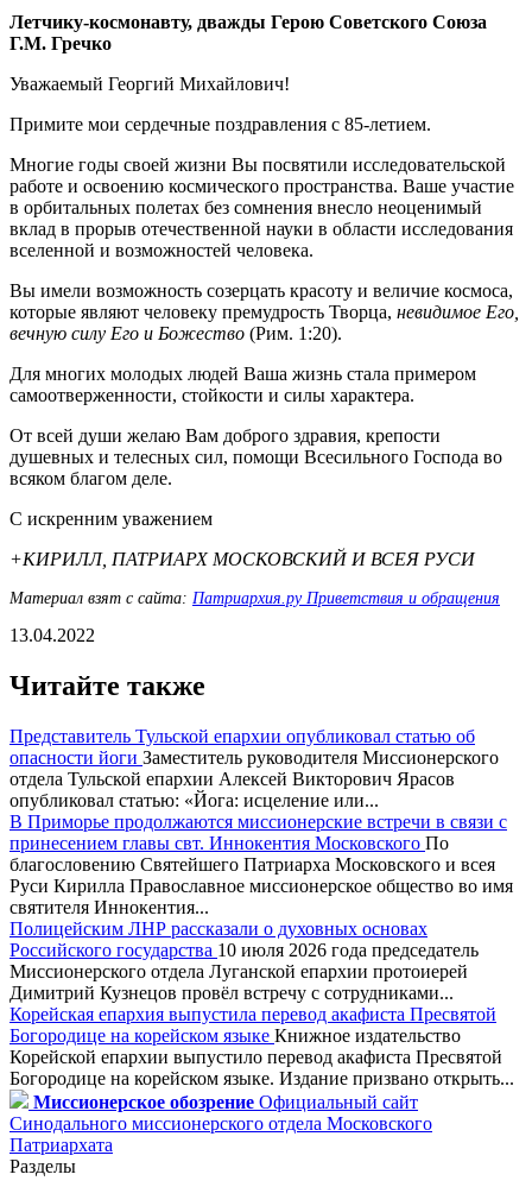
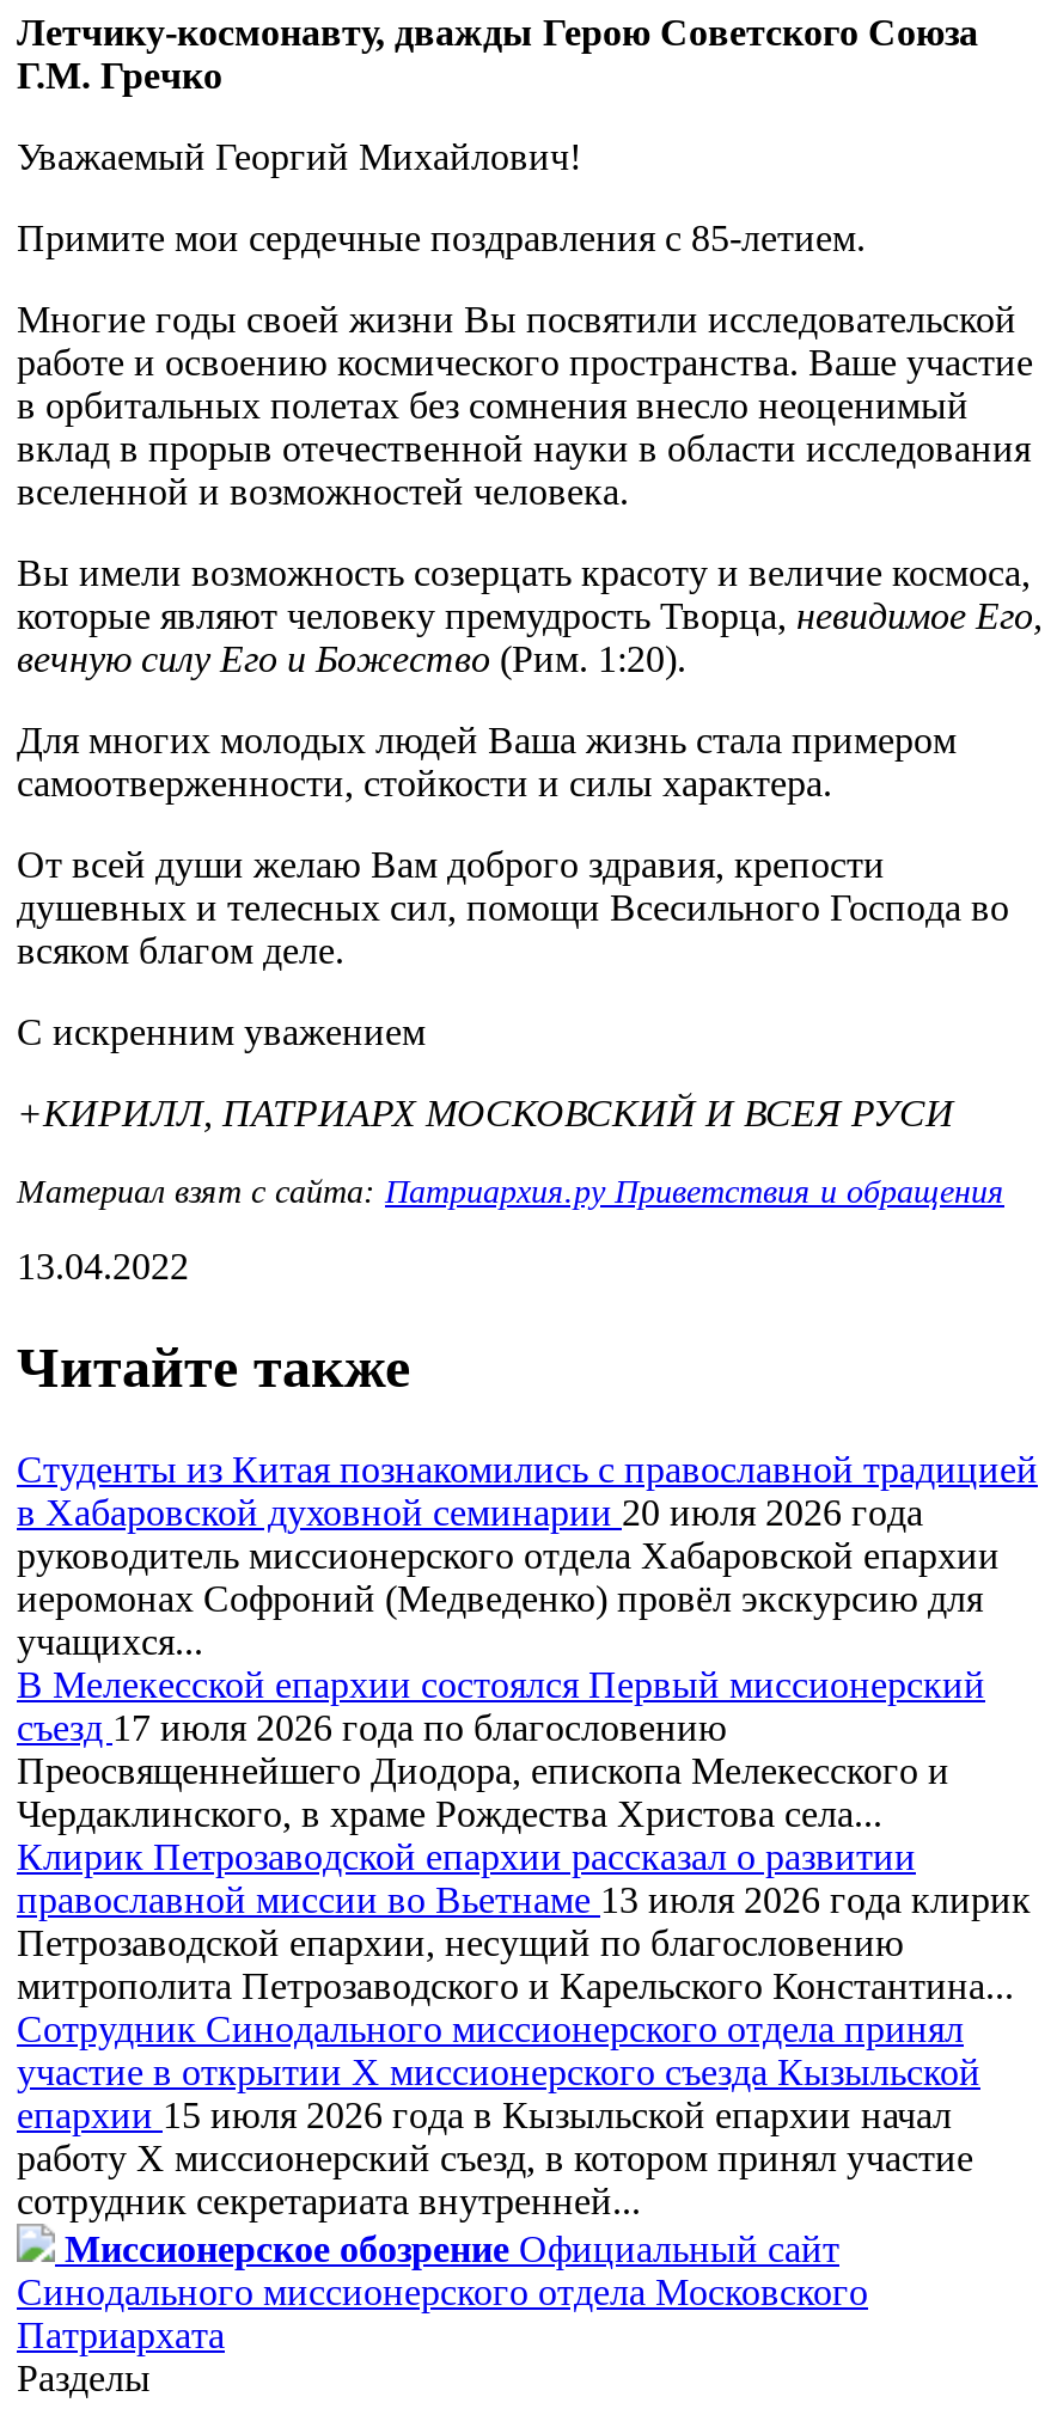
- Представитель Тульской епархии опубликовал статью об
- опасности йоги Заместитель руководителя Миссионерского
- отдела Тульской епархии Алексей Викторович Ярасов
- опубликовал статью: «Йога: исцеление или...
- В Приморье продолжаются миссионерские встречи в связи с
- принесением главы свт. Иннокентия Московского По
- благословению Святейшего Патриарха Московского и всея
- Руси Кирилла Православное миссионерское общество во имя
- святителя Иннокентия...
- Полицейским ЛНР рассказали о духовных основах
- Российского государства 10 июля 2026 года председатель
- Миссионерского отдела Луганской епархии протоиерей
- Димитрий Кузнецов провёл встречу с сотрудниками...
- Корейская епархия выпустила перевод акафиста Пресвятой
- Богородице на корейском языке Книжное издательство
- Корейской епархии выпустило перевод акафиста Пресвятой
- Богородице на корейском языке. Издание призвано открыть...
+ Студенты из Китая познакомились с православной традицией
+ в Хабаровской духовной семинарии 20 июля 2026 года
+ руководитель миссионерского отдела Хабаровской епархии
+ иеромонах Софроний (Медведенко) провёл экскурсию для
+ учащихся...
+ В Мелекесской епархии состоялся Первый миссионерский
+ съезд 17 июля 2026 года по благословению
+ Преосвященнейшего Диодора, епископа Мелекесского и
+ Чердаклинского, в храме Рождества Христова села...
+ Клирик Петрозаводской епархии рассказал о развитии
+ православной миссии во Вьетнаме 13 июля 2026 года клирик
+ Петрозаводской епархии, несущий по благословению
+ митрополита Петрозаводского и Карельского Константина...
+ Сотрудник Синодального миссионерского отдела принял
+ участие в открытии X миссионерского съезда Кызыльской
+ епархии 15 июля 2026 года в Кызыльской епархии начал
+ работу X миссионерский съезд, в котором принял участие
+ сотрудник секретариата внутренней...
